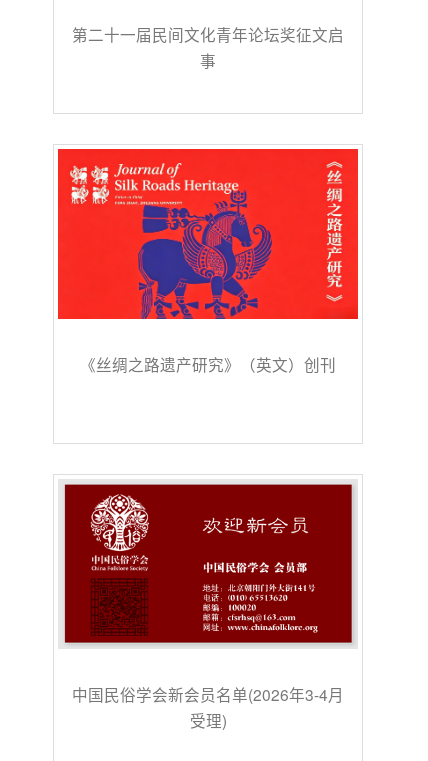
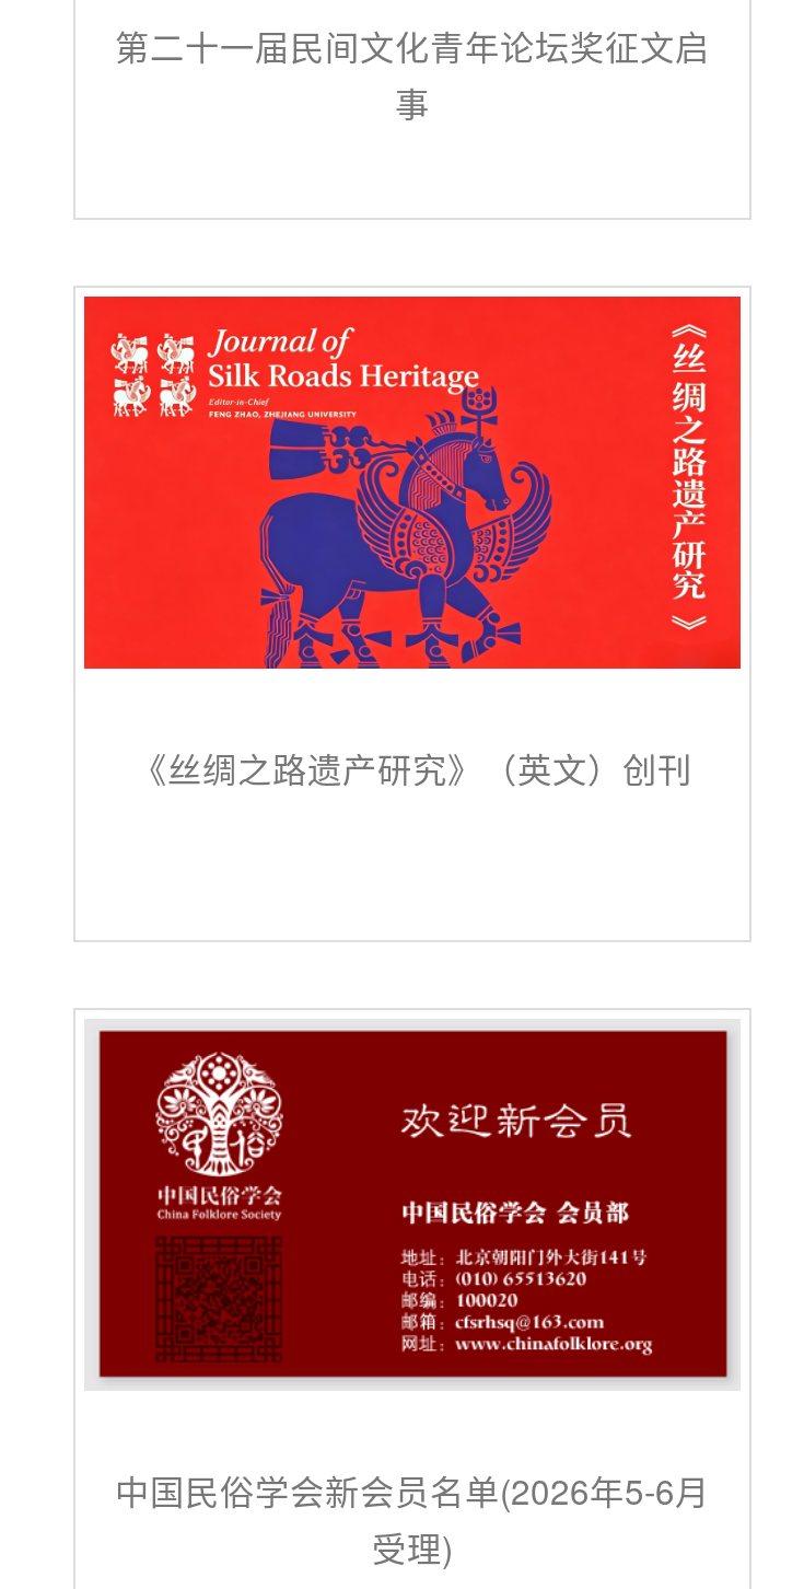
- 中国民俗学会新会员名单(2026年3-4月
+ 中国民俗学会新会员名单(2026年5-6月
